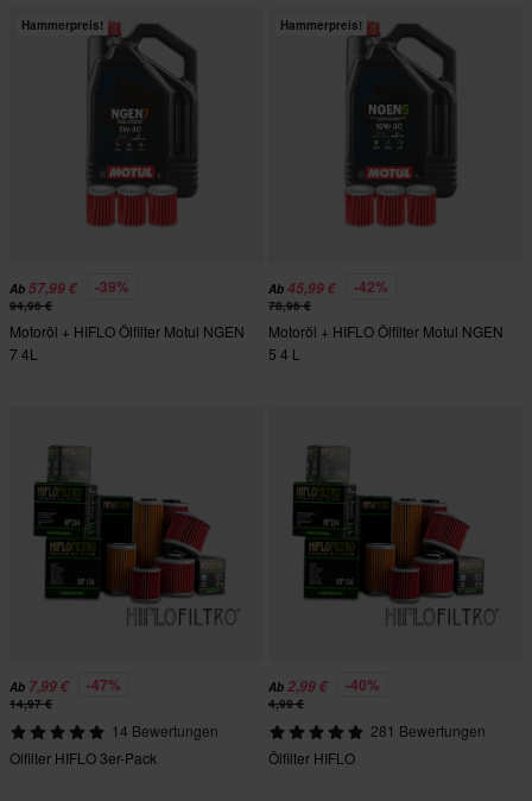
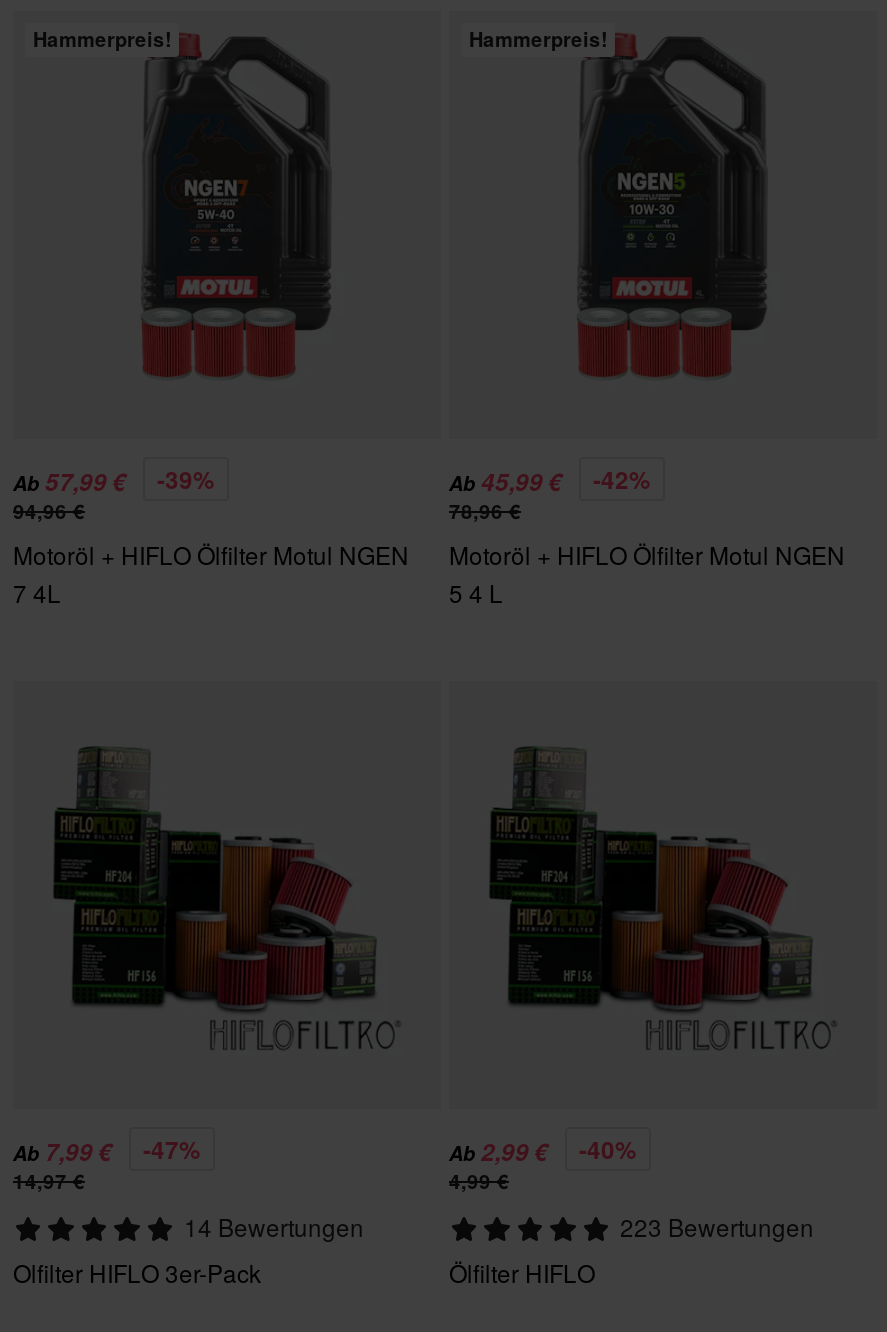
- 281 Bewertungen
+ 223 Bewertungen
